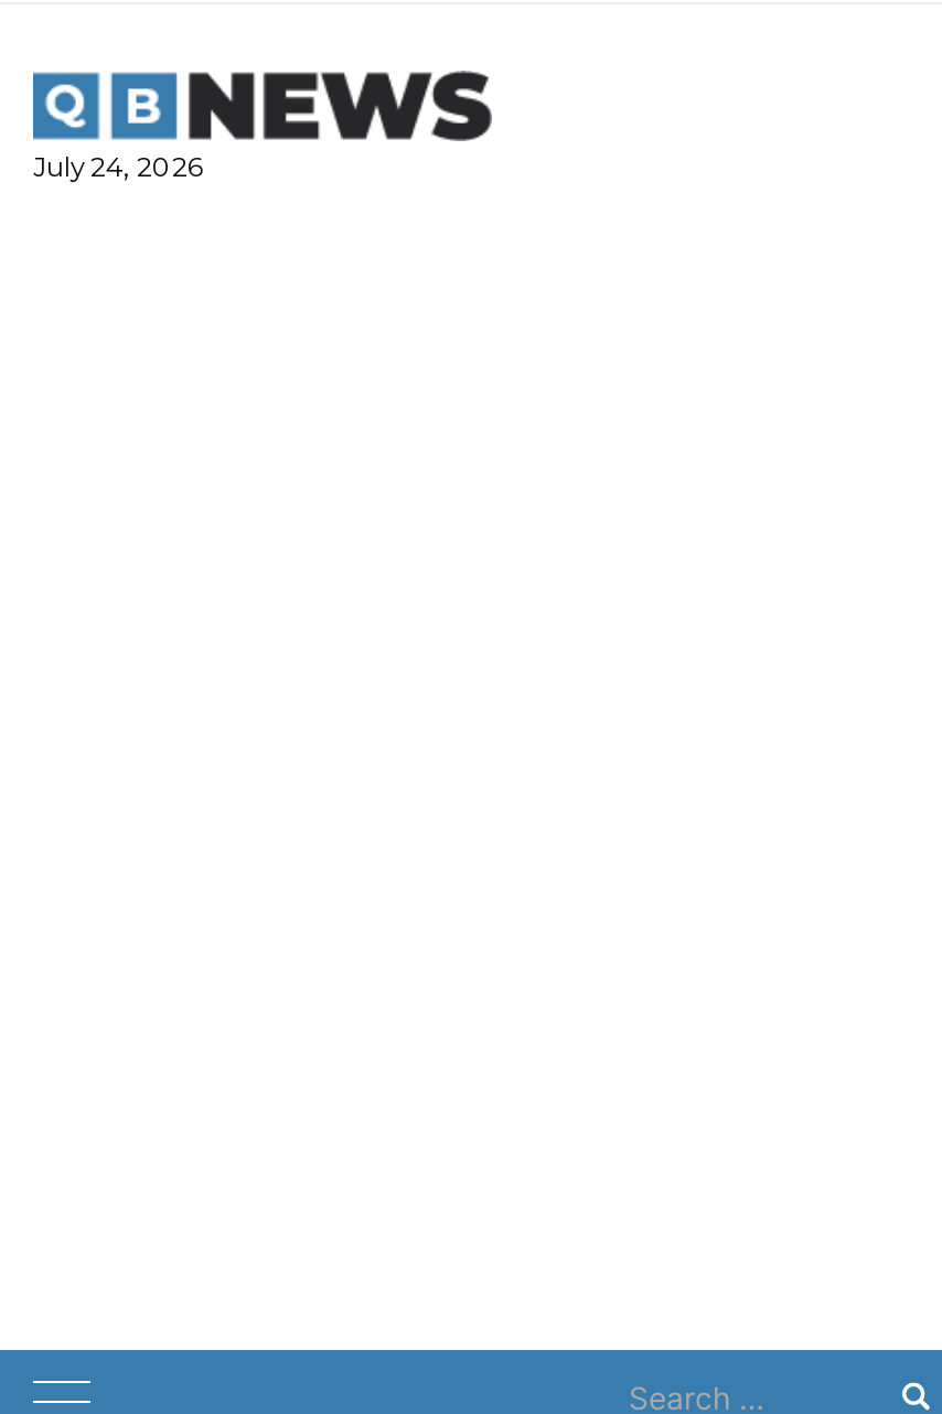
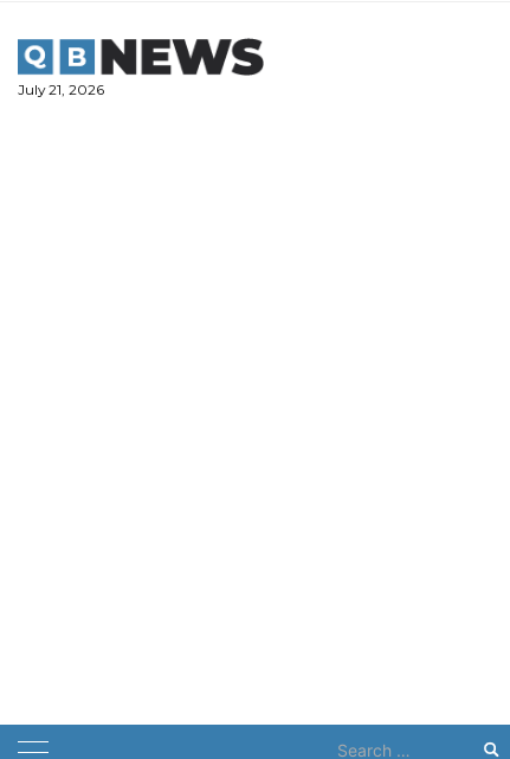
- July 24, 2026
+ July 21, 2026
